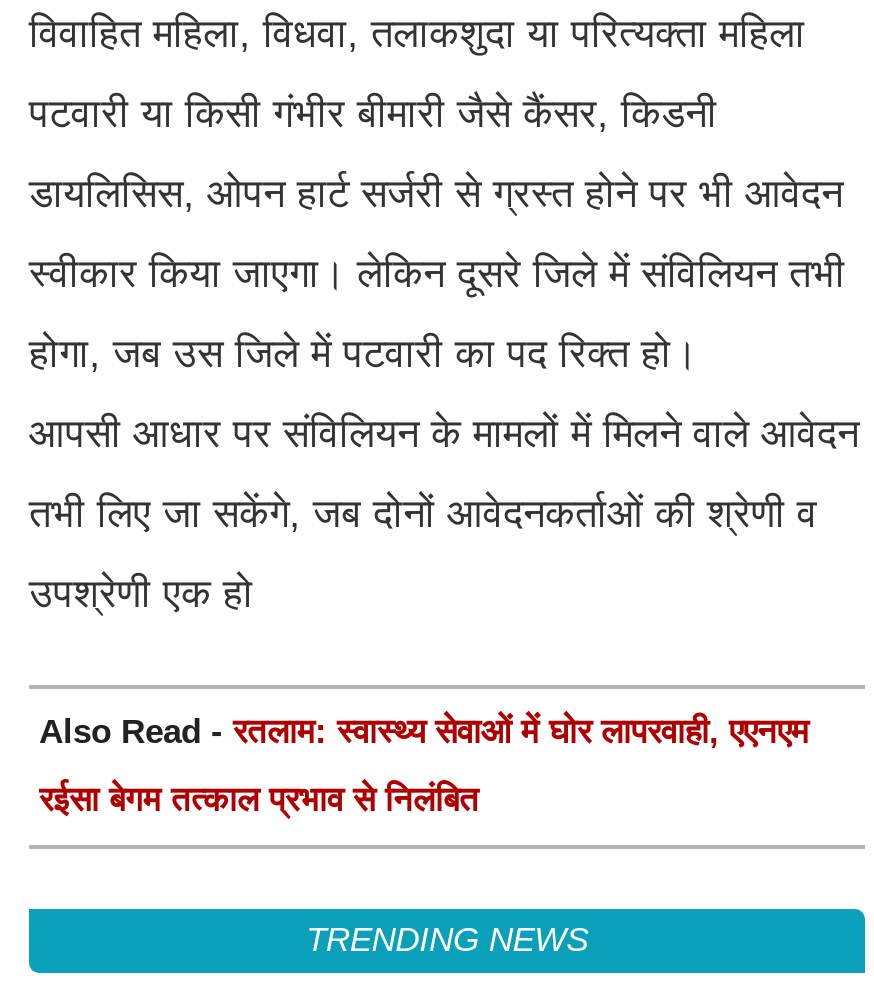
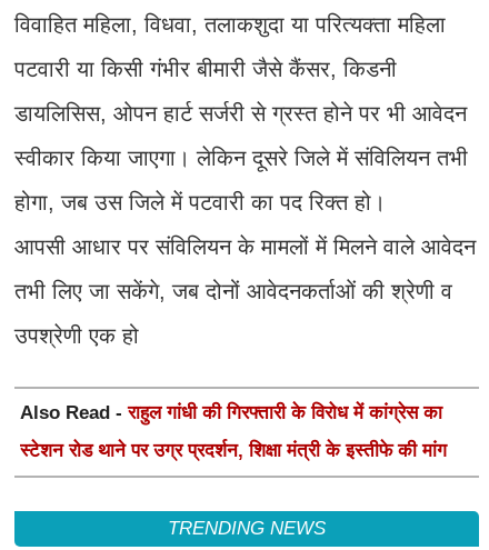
- Also Read - रतलाम: स्वास्थ्य सेवाओं में घोर लापरवाही, एएनएम
+ Also Read - राहुल गांधी की गिरफ्तारी के विरोध में कांग्रेस का

- रईसा बेगम तत्काल प्रभाव से निलंबित
+ स्टेशन रोड थाने पर उग्र प्रदर्शन, शिक्षा मंत्री के इस्तीफे की मांग
